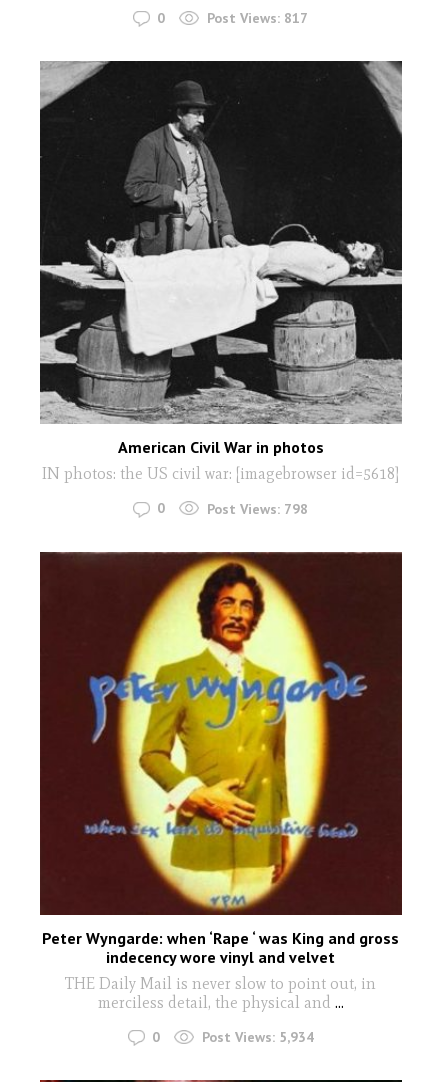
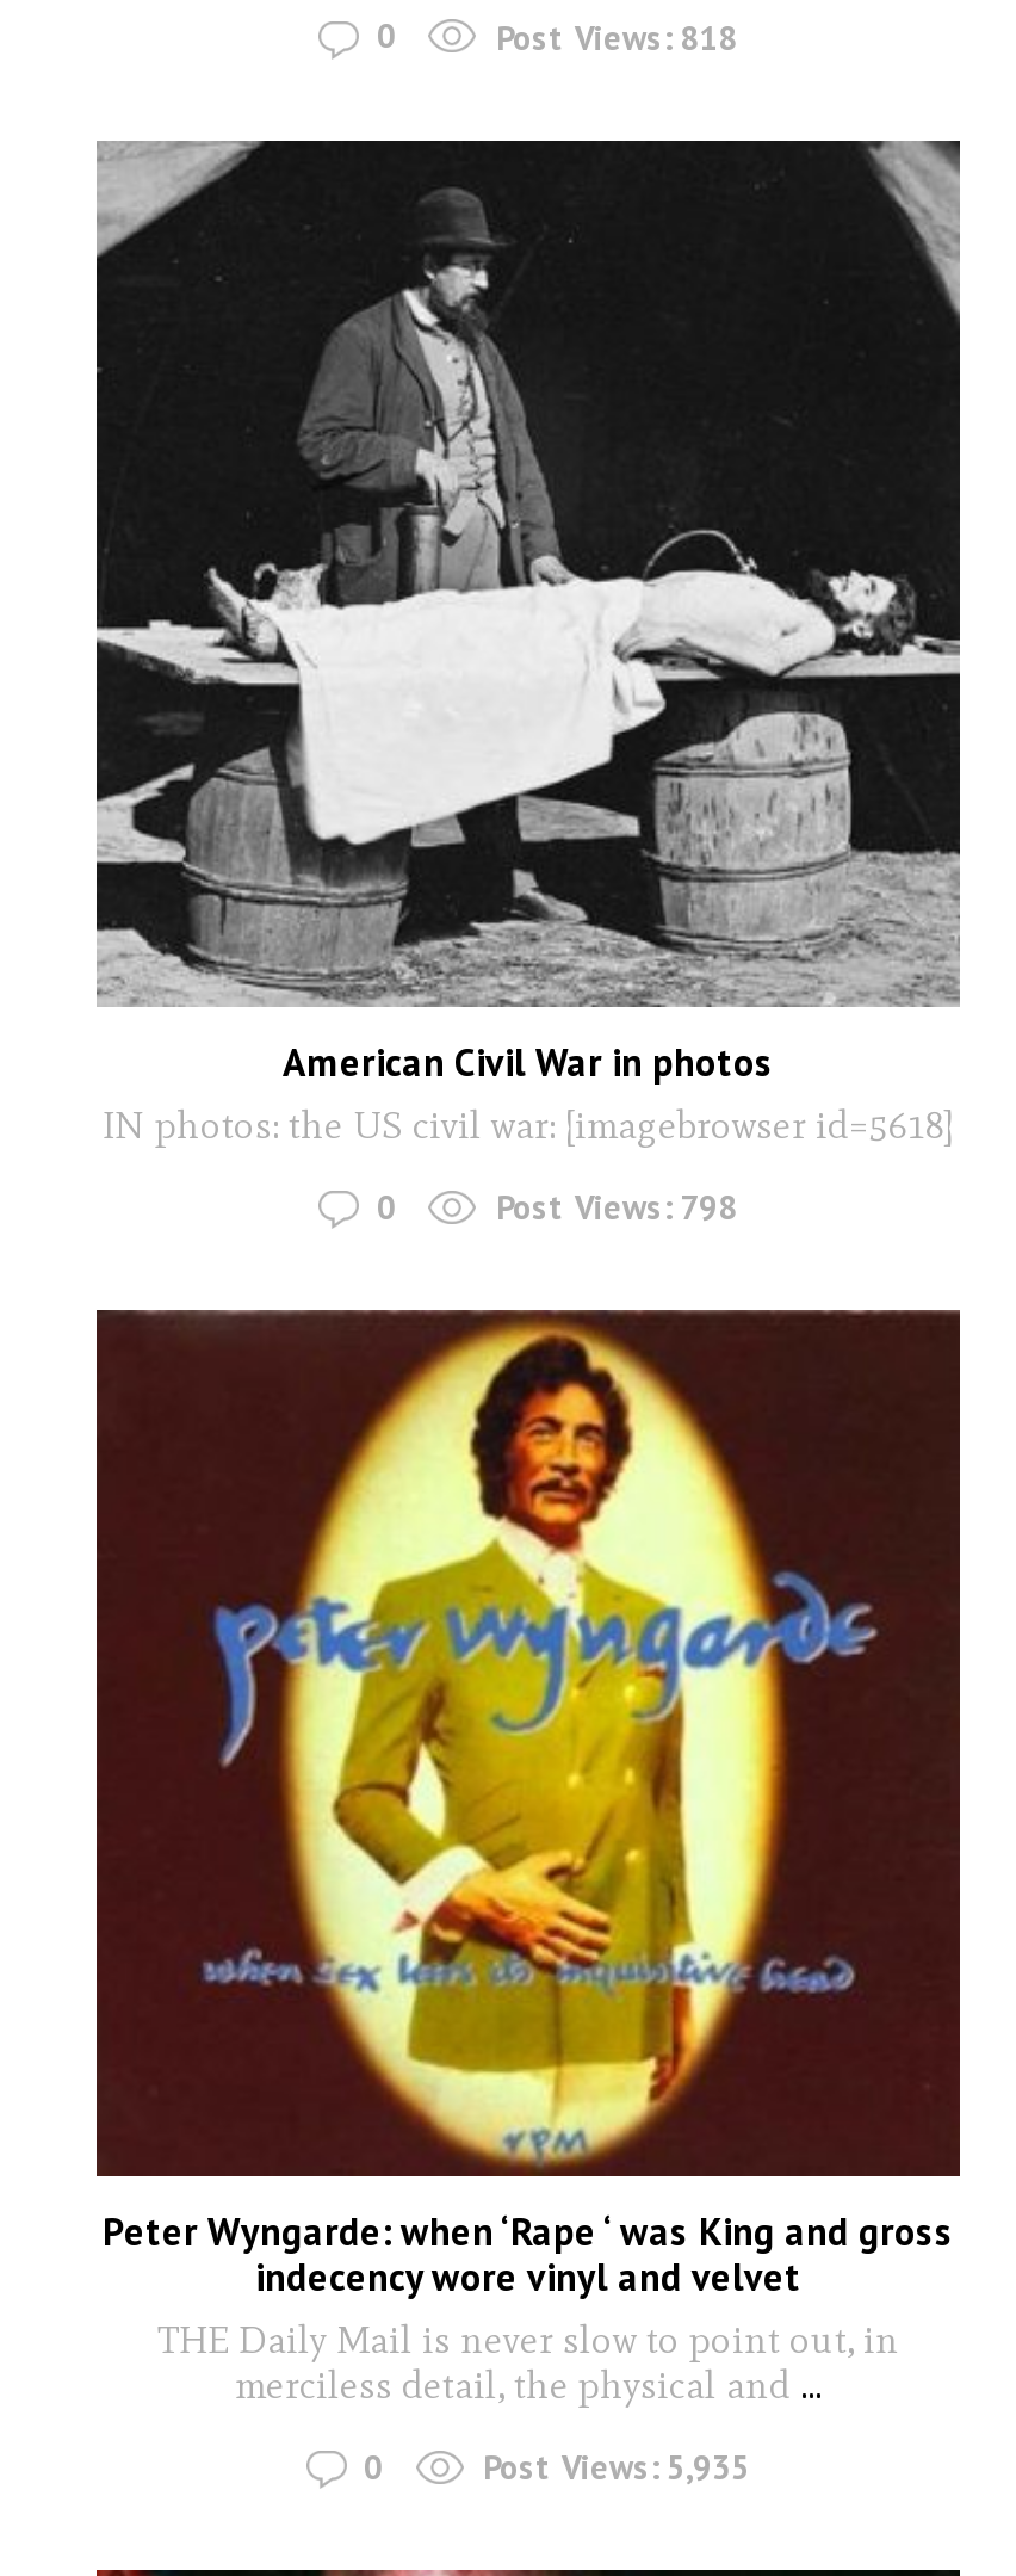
- Post Views: 817
+ Post Views: 818

- Post Views: 5,934
+ Post Views: 5,935
